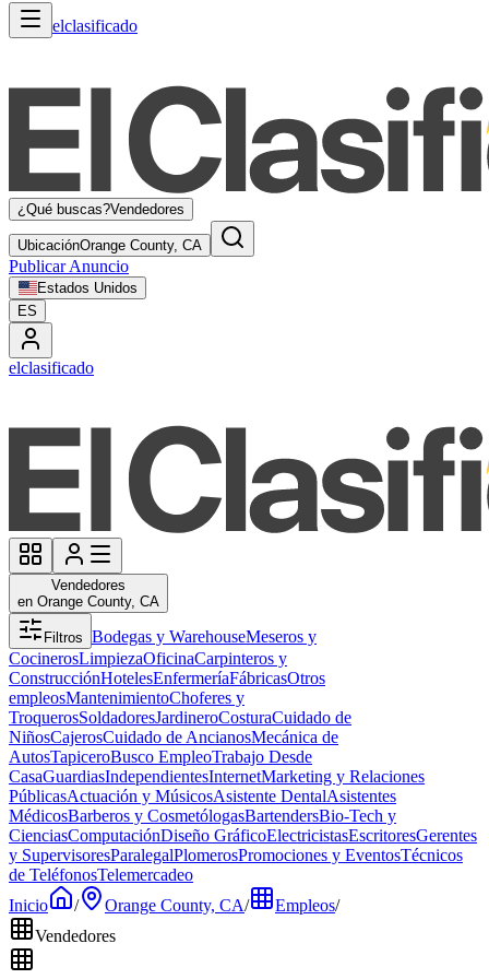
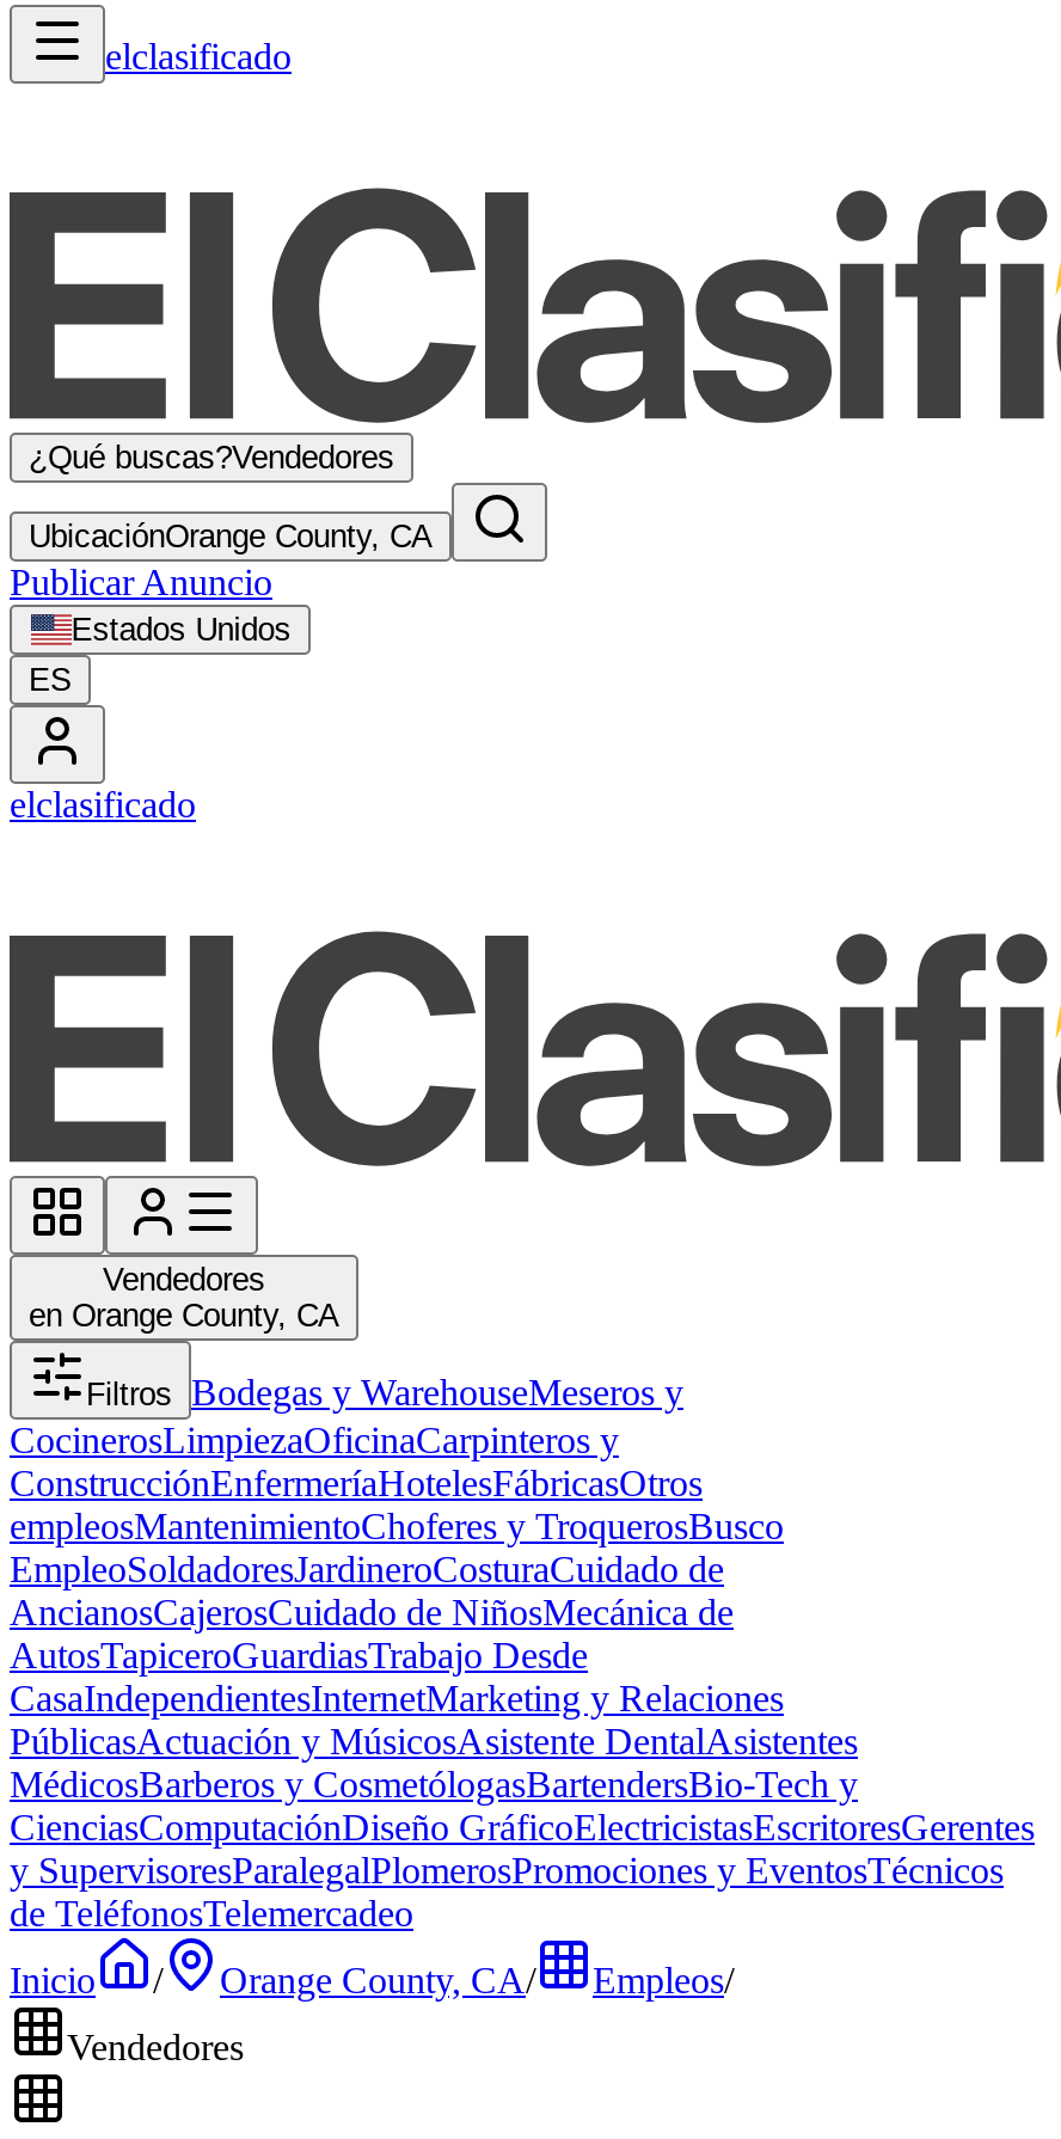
- ConstrucciónHotelesEnfermeríaFábricasOtros
- empleosMantenimientoChoferes y
- TroquerosSoldadoresJardineroCosturaCuidado de
- NiñosCajerosCuidado de AncianosMecánica de
- AutosTapiceroBusco EmpleoTrabajo Desde
- CasaGuardiasIndependientesInternetMarketing y Relaciones
+ ConstrucciónEnfermeríaHotelesFábricasOtros
+ empleosMantenimientoChoferes y TroquerosBusco
+ EmpleoSoldadoresJardineroCosturaCuidado de
+ AncianosCajerosCuidado de NiñosMecánica de
+ AutosTapiceroGuardiasTrabajo Desde
+ CasaIndependientesInternetMarketing y Relaciones
